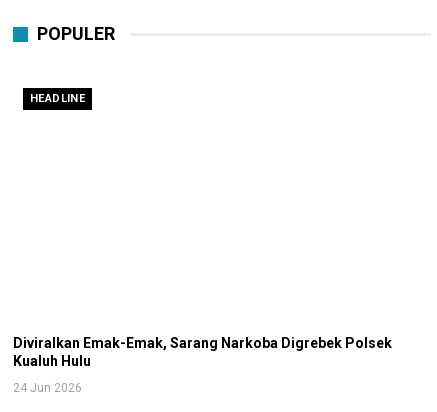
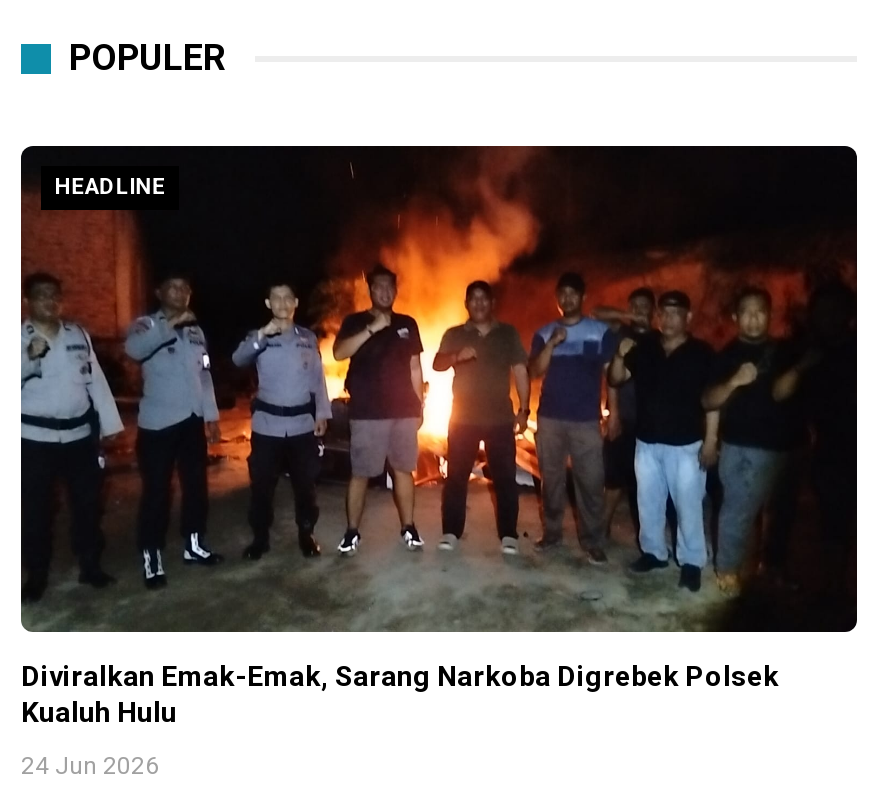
+ [image]
